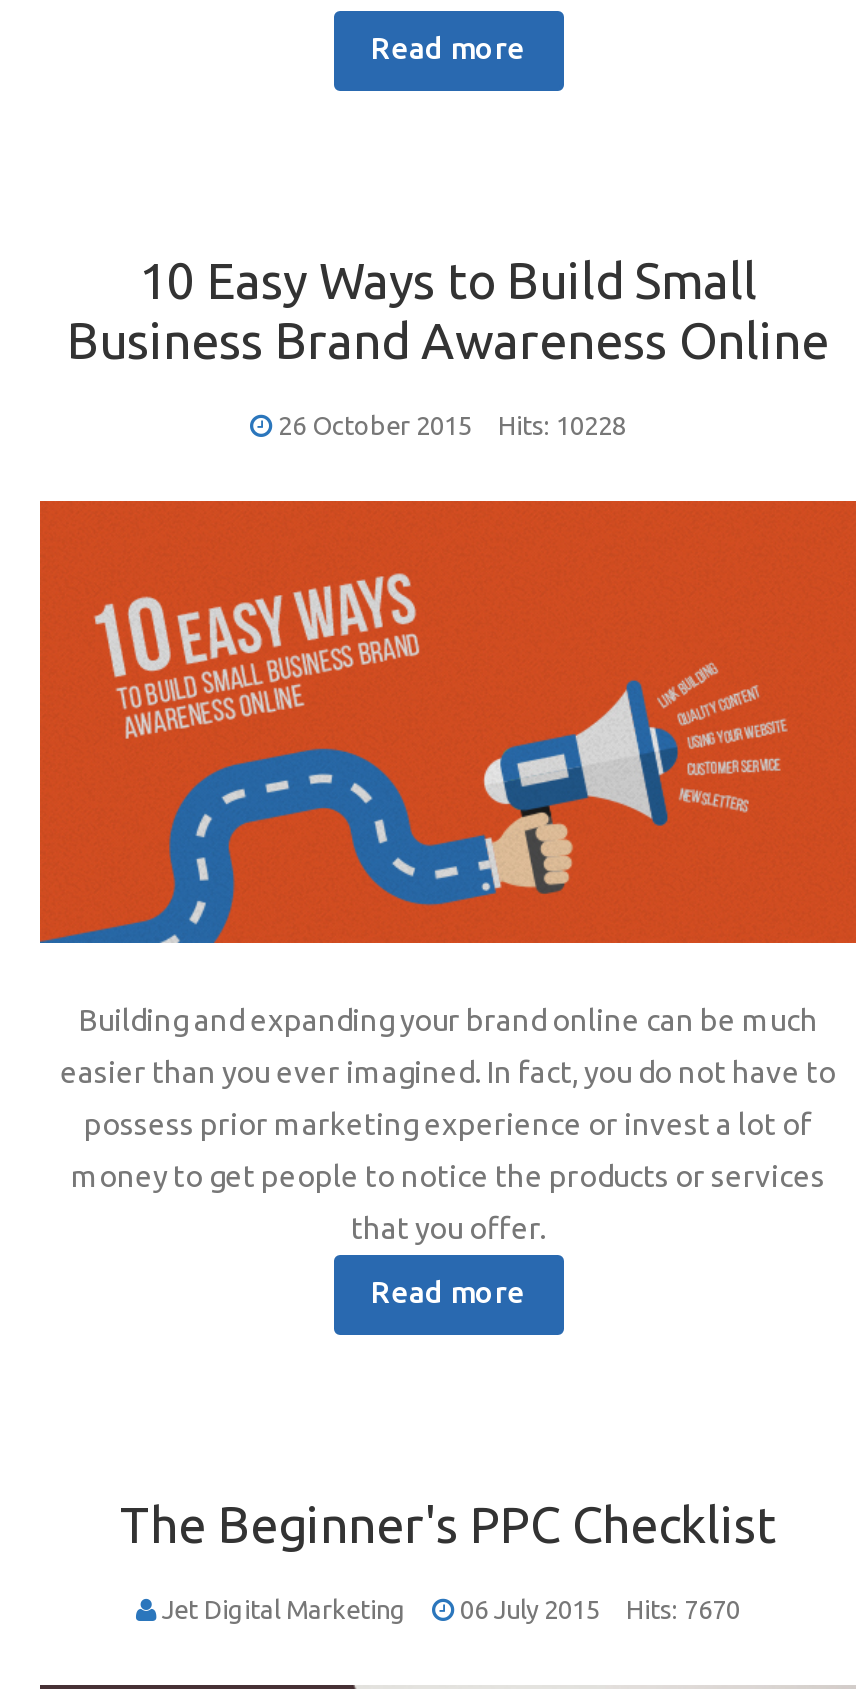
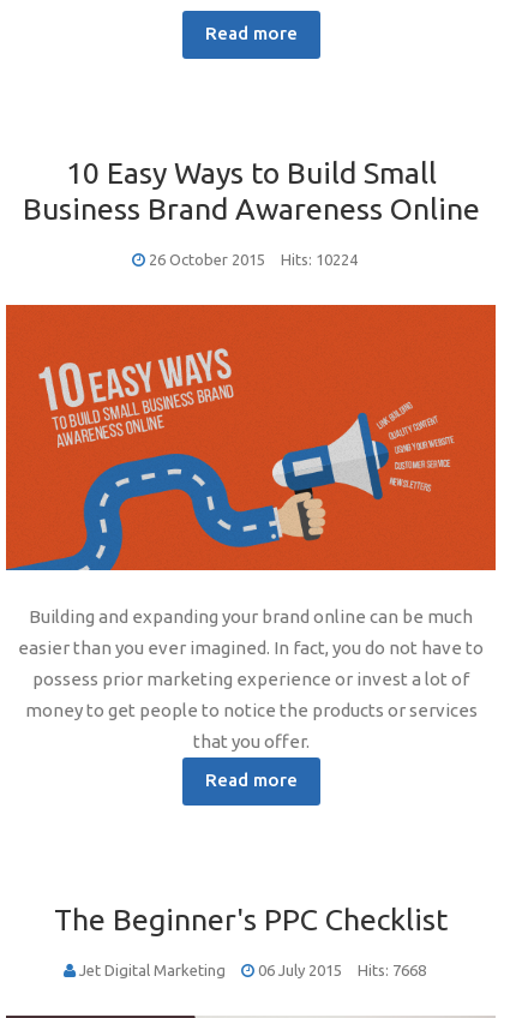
- 26 October 2015 Hits: 10228
+ 26 October 2015 Hits: 10224

- Jet Digital Marketing 06 July 2015 Hits: 7670
+ Jet Digital Marketing 06 July 2015 Hits: 7668
